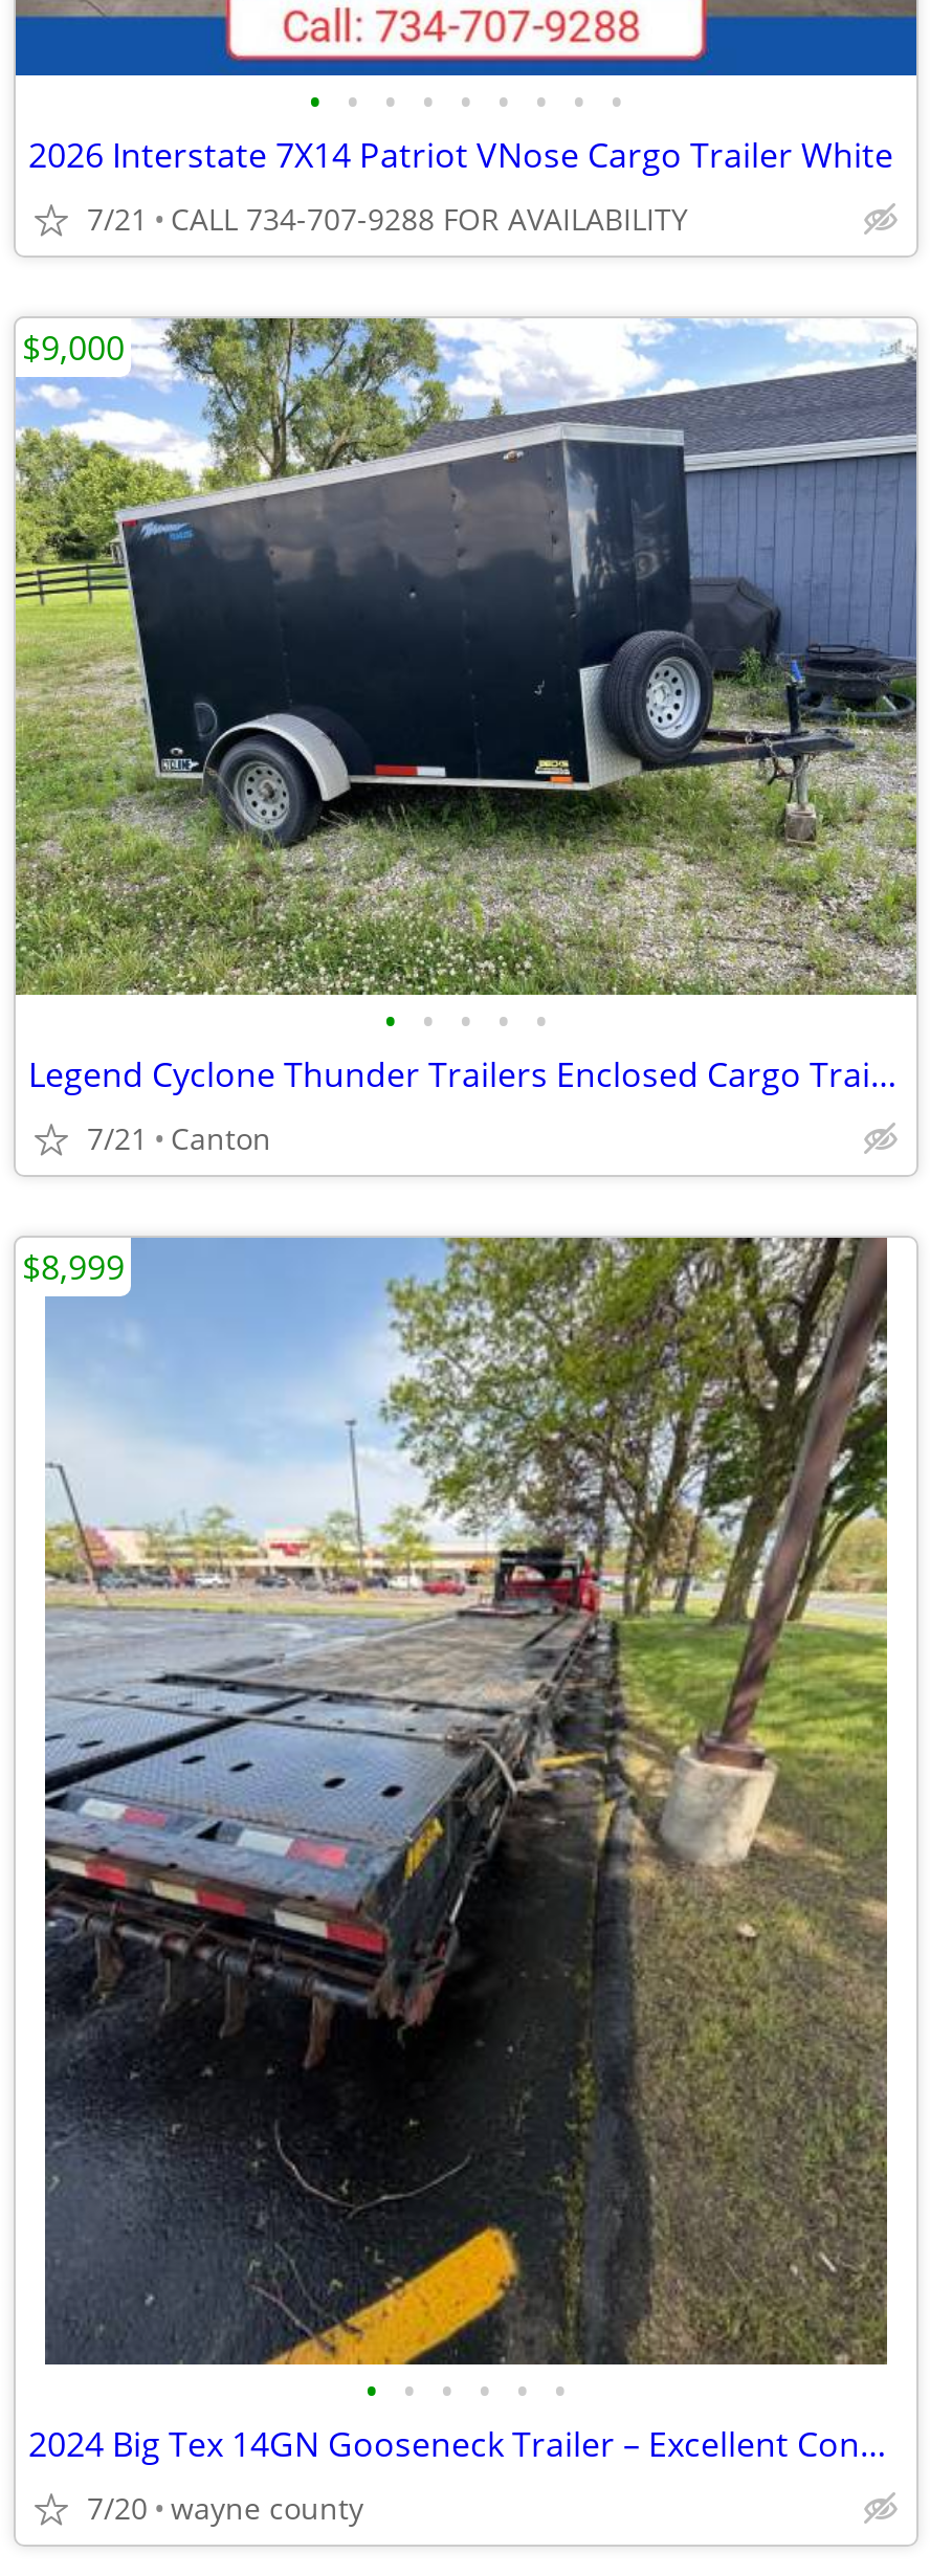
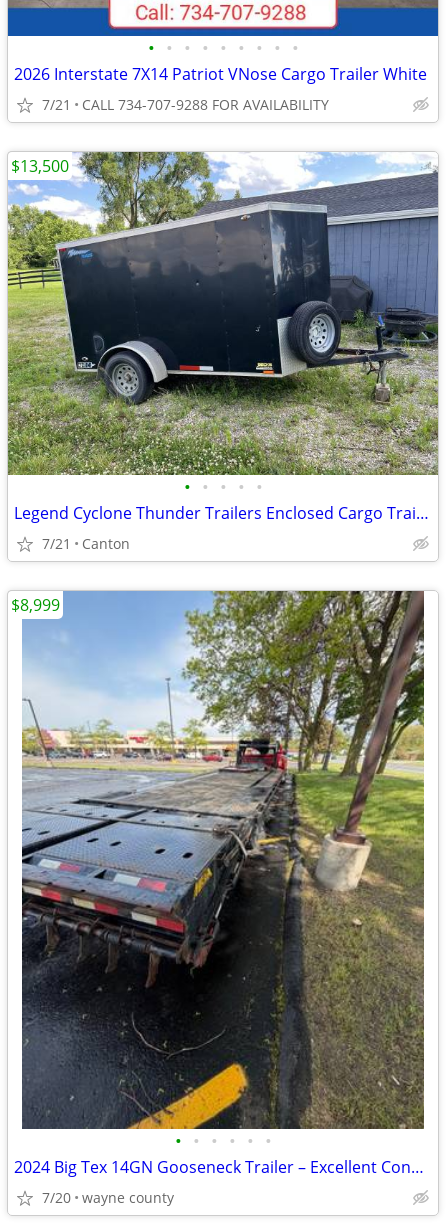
- $9,000
+ $13,500
